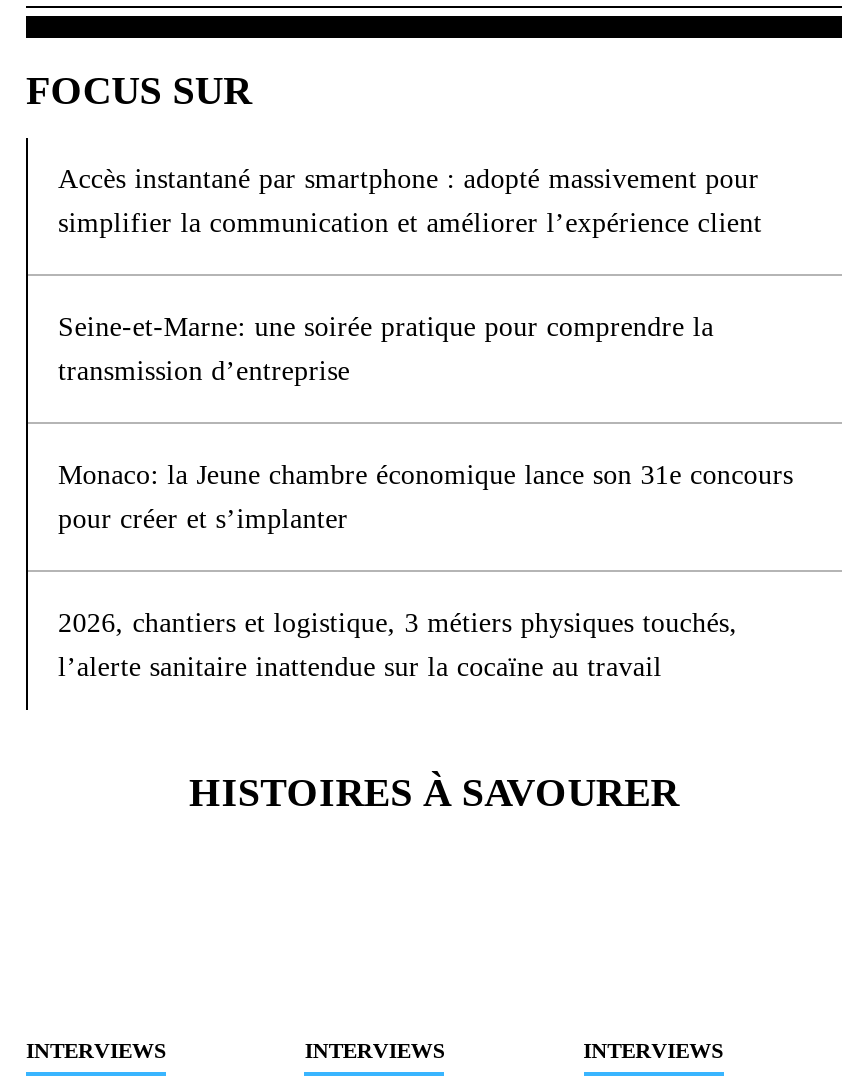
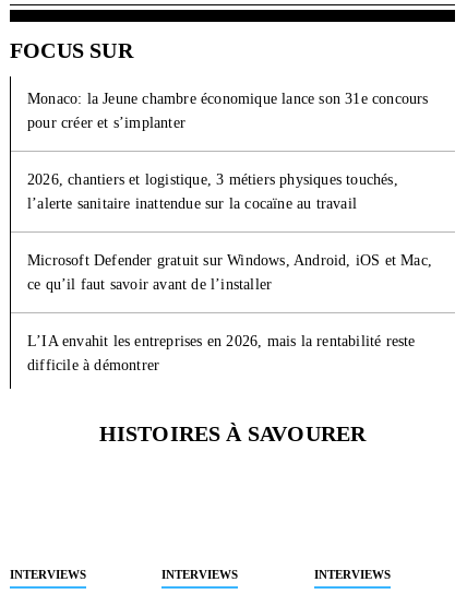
- Accès instantané par smartphone : adopté massivement pour
- simplifier la communication et améliorer l’expérience client
- Seine-et-Marne: une soirée pratique pour comprendre la
- transmission d’entreprise

moved up: Monaco: la Jeune chambre économique lance son 31e concours | pour créer et s’implanter | 2026, chantiers et logistique, 3 métiers physiques touchés, | l’alerte sanitaire inattendue sur la cocaïne au travail

+ Microsoft Defender gratuit sur Windows, Android, iOS et Mac,
+ ce qu’il faut savoir avant de l’installer
+ L’IA envahit les entreprises en 2026, mais la rentabilité reste
+ difficile à démontrer
